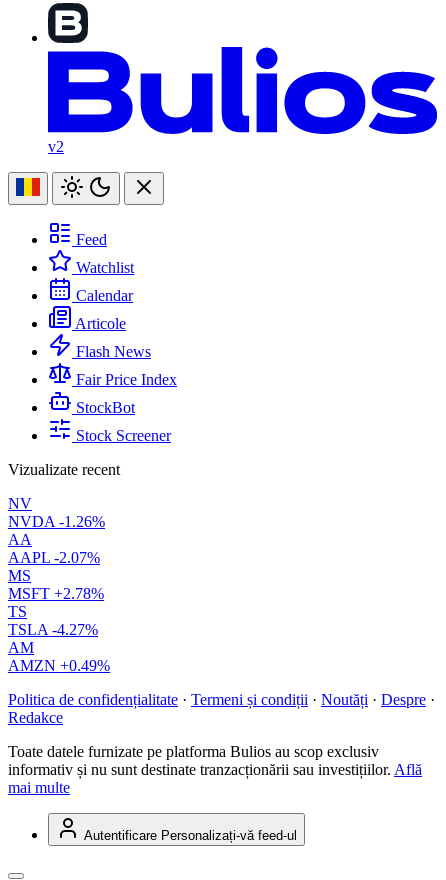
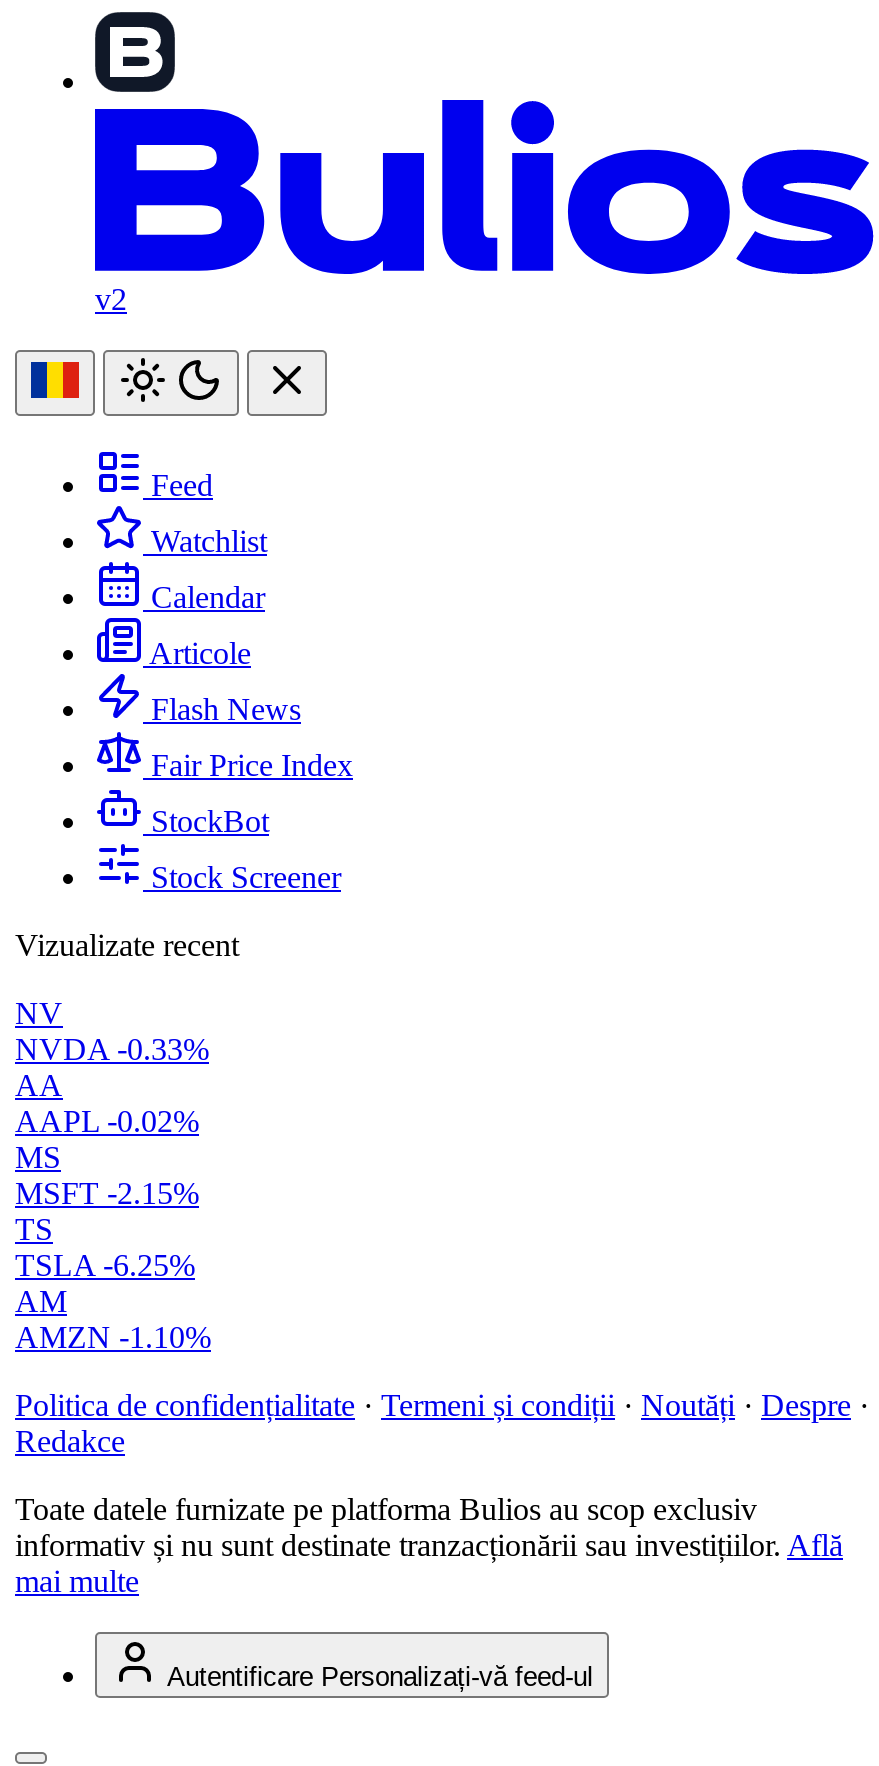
- NVDA -1.26%
+ NVDA -0.33%

- AAPL -2.07%
+ AAPL -0.02%

- MSFT +2.78%
+ MSFT -2.15%

- TSLA -4.27%
+ TSLA -6.25%

- AMZN +0.49%
+ AMZN -1.10%
